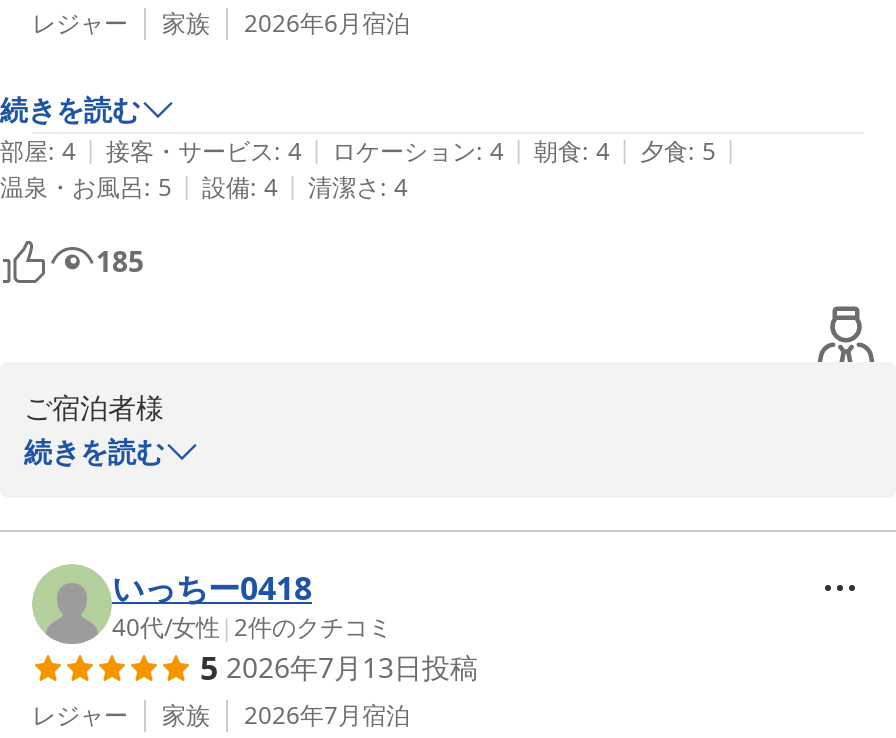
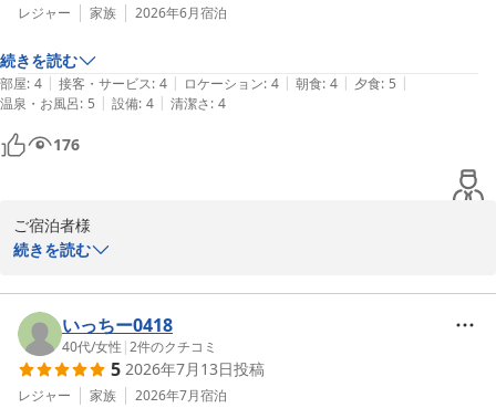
- 185
+ 176
